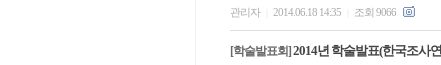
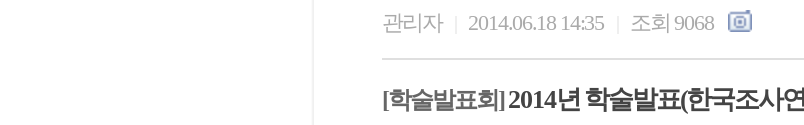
- 관리자 2014.06.18 14:35 조회 9066
+ 관리자 2014.06.18 14:35 조회 9068
